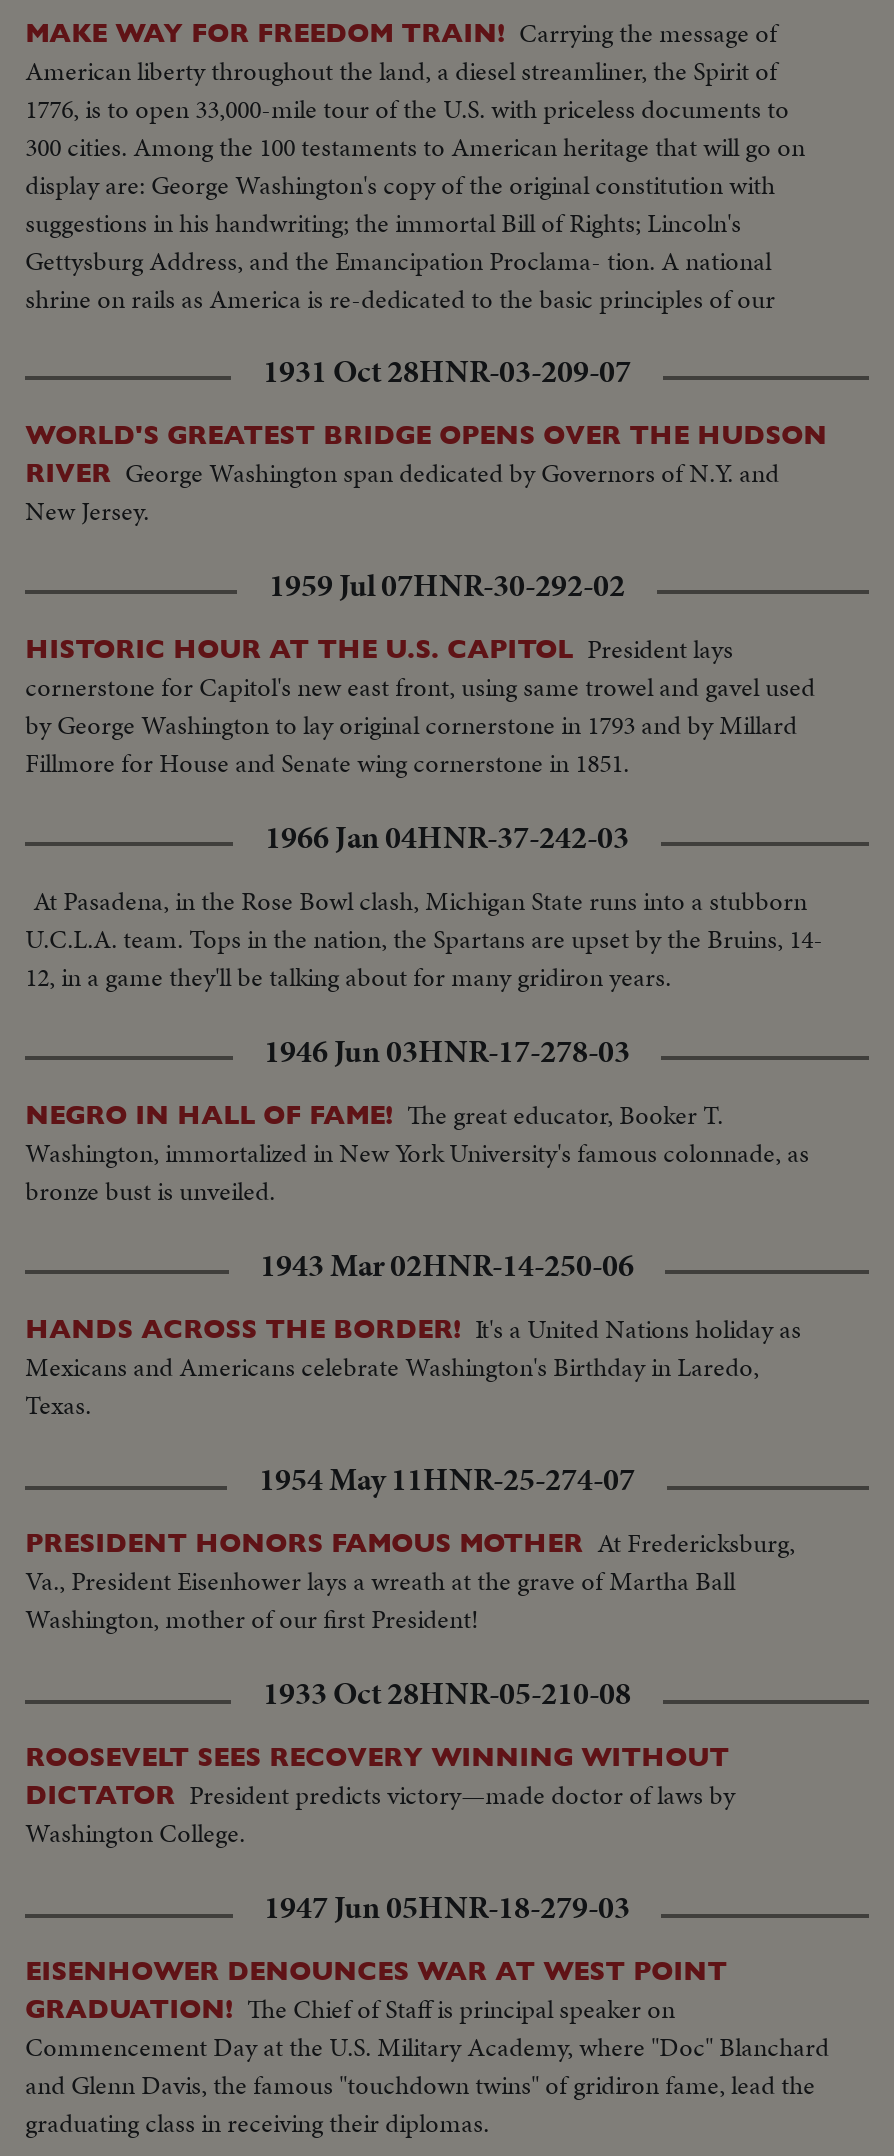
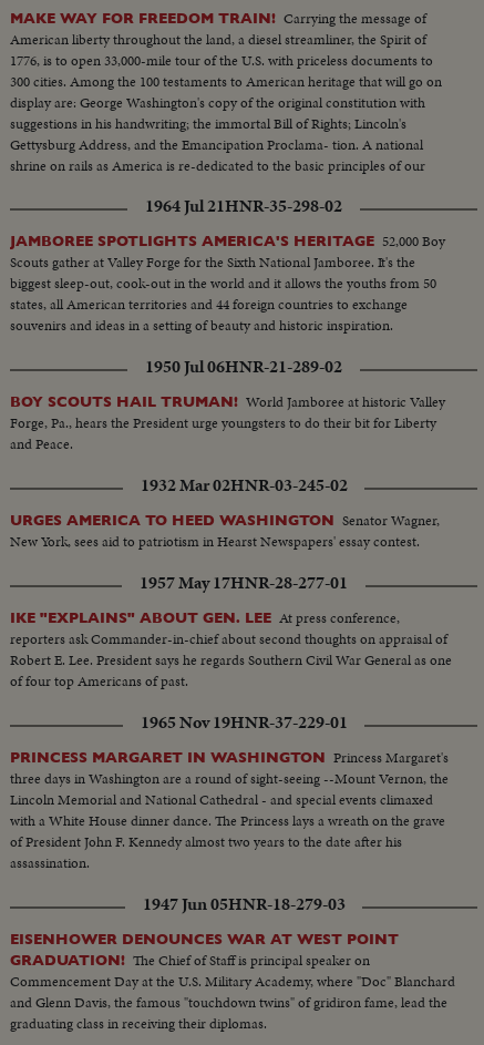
- 1931 Oct 28HNR-03-209-07
- WORLD'S GREATEST BRIDGE OPENS OVER THE HUDSON
- RIVER George Washington span dedicated by Governors of N.Y. and
- New Jersey.
- 1959 Jul 07HNR-30-292-02
- HISTORIC HOUR AT THE U.S. CAPITOL President lays
- cornerstone for Capitol's new east front, using same trowel and gavel used
- by George Washington to lay original cornerstone in 1793 and by Millard
- Fillmore for House and Senate wing cornerstone in 1851.
- 1966 Jan 04HNR-37-242-03
- At Pasadena, in the Rose Bowl clash, Michigan State runs into a stubborn
- U.C.L.A. team. Tops in the nation, the Spartans are upset by the Bruins, 14-
- 12, in a game they'll be talking about for many gridiron years.
- 1946 Jun 03HNR-17-278-03
- NEGRO IN HALL OF FAME! The great educator, Booker T.
- Washington, immortalized in New York University's famous colonnade, as
- bronze bust is unveiled.
- 1943 Mar 02HNR-14-250-06
- HANDS ACROSS THE BORDER! It's a United Nations holiday as
- Mexicans and Americans celebrate Washington's Birthday in Laredo,
- Texas.
- 1954 May 11HNR-25-274-07
- PRESIDENT HONORS FAMOUS MOTHER At Fredericksburg,
- Va., President Eisenhower lays a wreath at the grave of Martha Ball
- Washington, mother of our first President!
- 1933 Oct 28HNR-05-210-08
- ROOSEVELT SEES RECOVERY WINNING WITHOUT
- DICTATOR President predicts victory—made doctor of laws by
- Washington College.
+ 1964 Jul 21HNR-35-298-02
+ JAMBOREE SPOTLIGHTS AMERICA'S HERITAGE 52,000 Boy
+ Scouts gather at Valley Forge for the Sixth National Jamboree. It's the
+ biggest sleep-out, cook-out in the world and it allows the youths from 50
+ states, all American territories and 44 foreign countries to exchange
+ souvenirs and ideas in a setting of beauty and historic inspiration.
+ 1950 Jul 06HNR-21-289-02
+ BOY SCOUTS HAIL TRUMAN! World Jamboree at historic Valley
+ Forge, Pa., hears the President urge youngsters to do their bit for Liberty
+ and Peace.
+ 1932 Mar 02HNR-03-245-02
+ URGES AMERICA TO HEED WASHINGTON Senator Wagner,
+ New York, sees aid to patriotism in Hearst Newspapers' essay contest.
+ 1957 May 17HNR-28-277-01
+ IKE "EXPLAINS" ABOUT GEN. LEE At press conference,
+ reporters ask Commander-in-chief about second thoughts on appraisal of
+ Robert E. Lee. President says he regards Southern Civil War General as one
+ of four top Americans of past.
+ 1965 Nov 19HNR-37-229-01
+ PRINCESS MARGARET IN WASHINGTON Princess Margaret's
+ three days in Washington are a round of sight-seeing --Mount Vernon, the
+ Lincoln Memorial and National Cathedral - and special events climaxed
+ with a White House dinner dance. The Princess lays a wreath on the grave
+ of President John F. Kennedy almost two years to the date after his
+ assassination.
